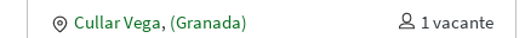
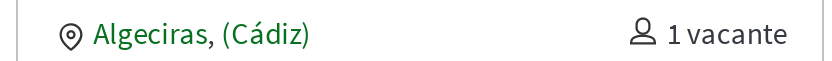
- Cullar Vega, (Granada)
+ Algeciras, (Cádiz)
